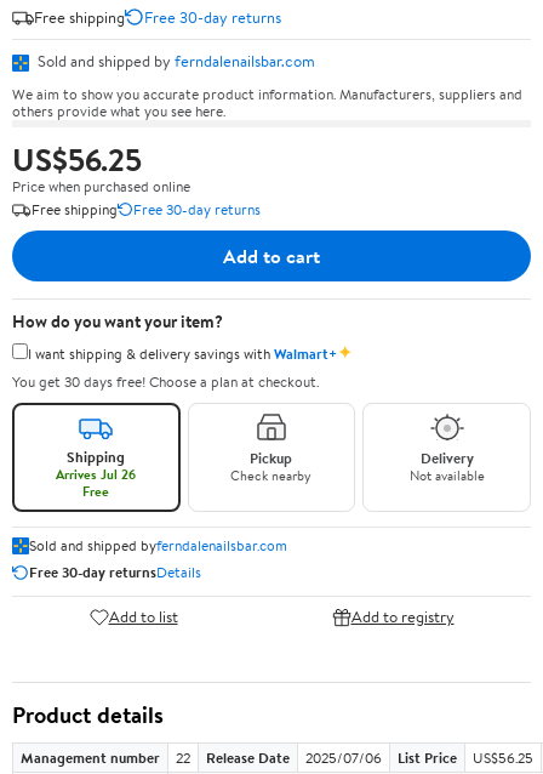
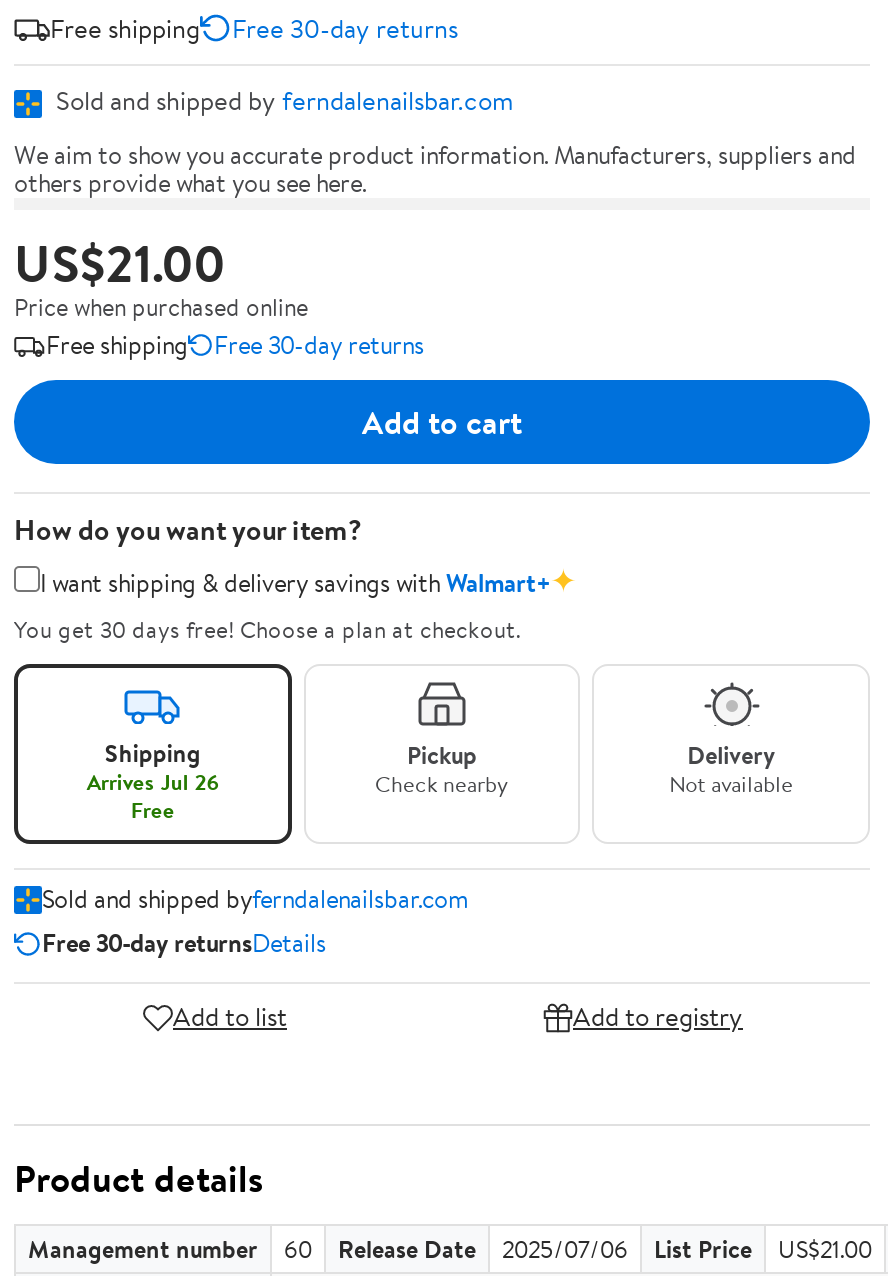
- US$56.25
+ US$21.00

- 22
+ 60

- US$56.25
+ US$21.00
